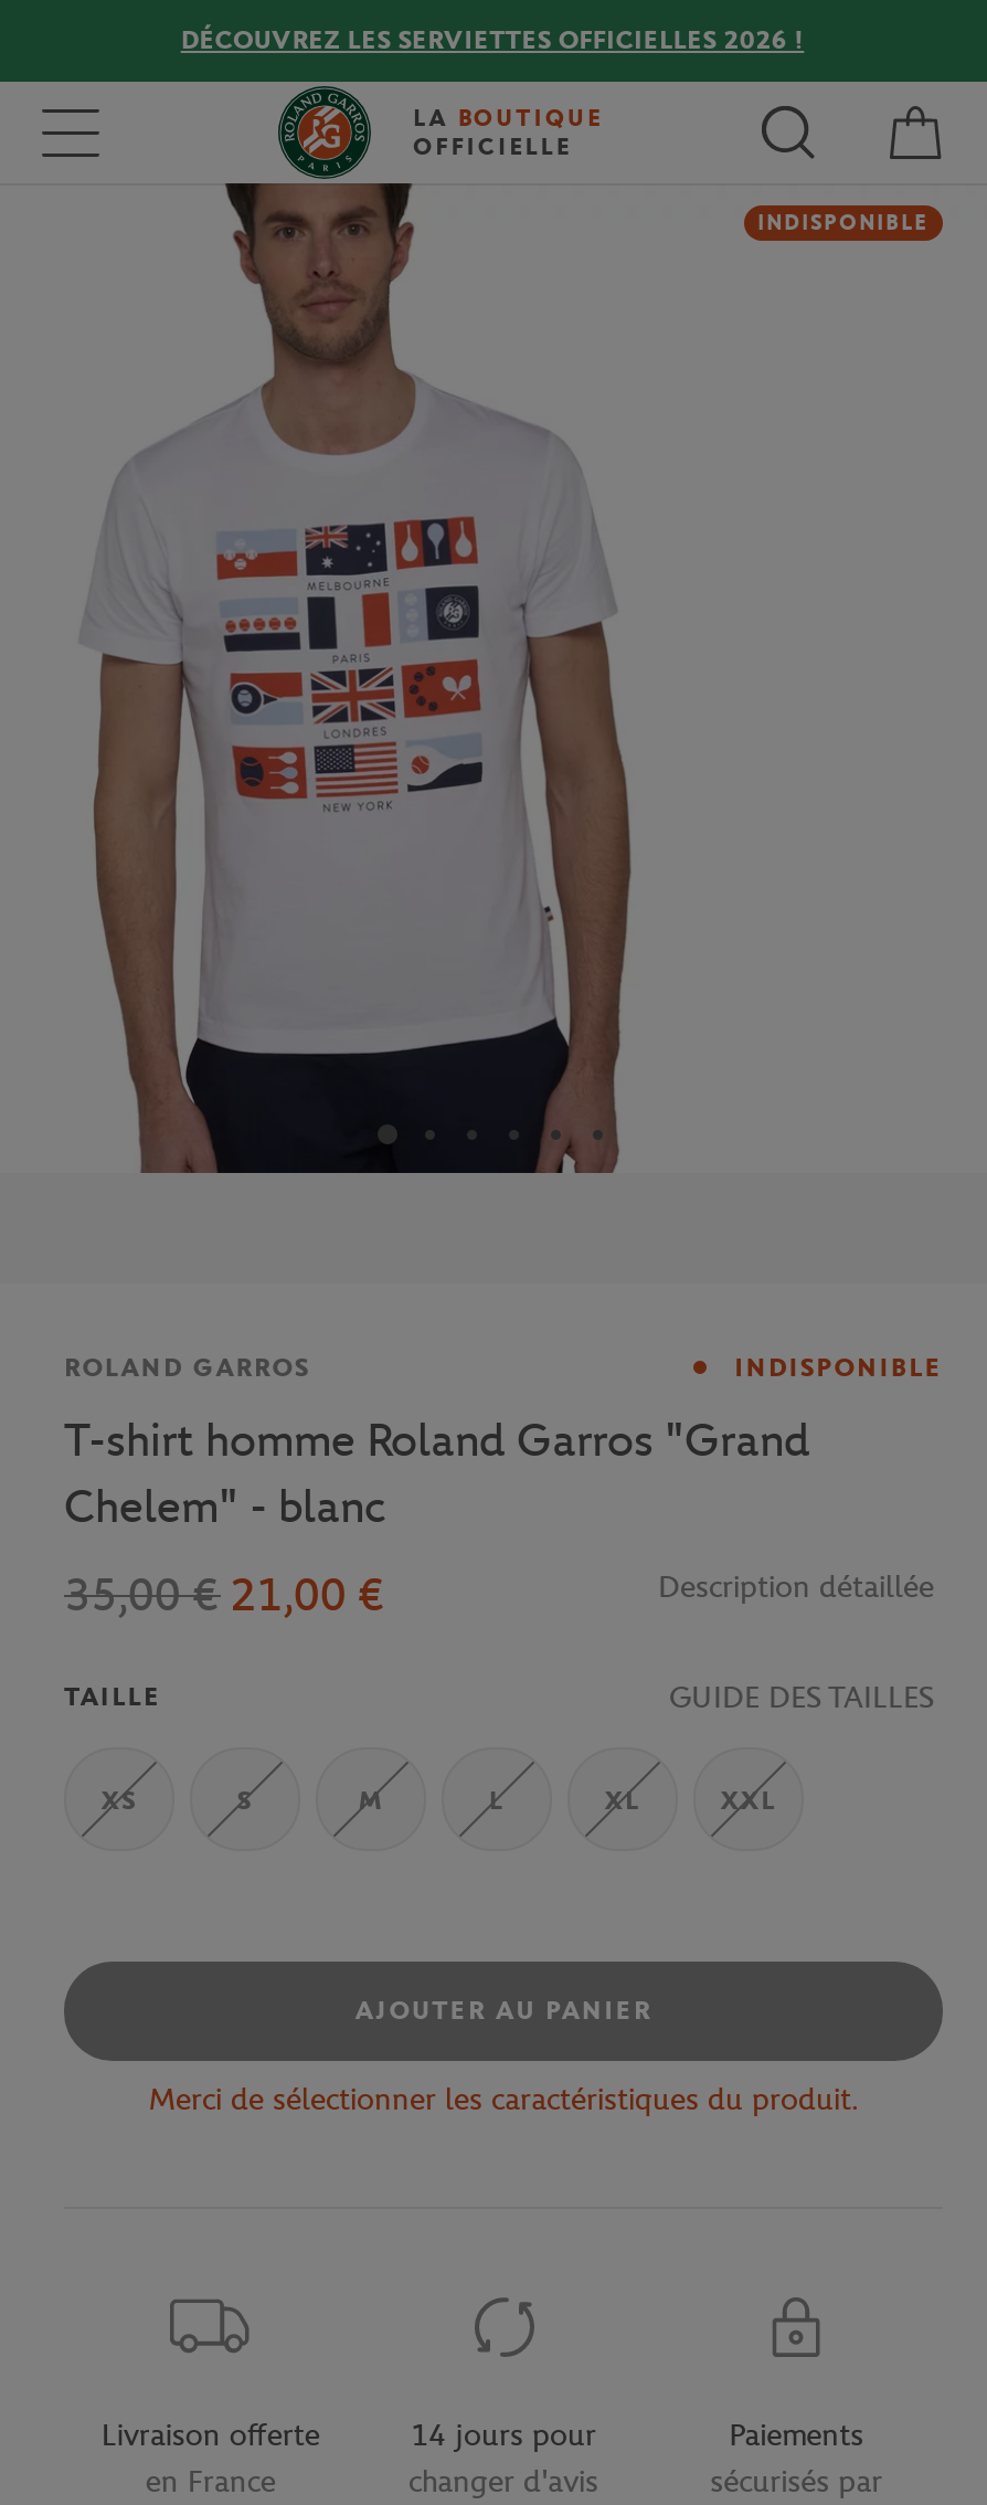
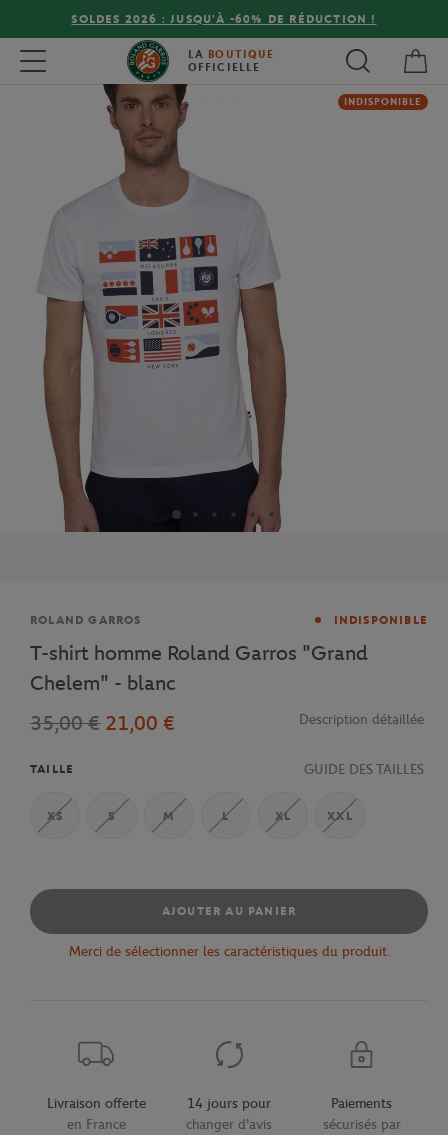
- DÉCOUVREZ LES SERVIETTES OFFICIELLES 2026 !
+ SOLDES 2026 : JUSQU'À -60% DE RÉDUCTION !
